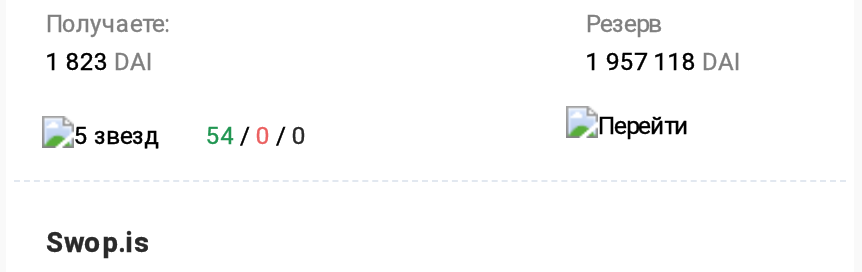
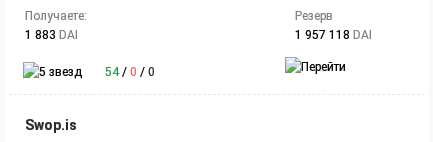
- 1 823 DAI
+ 1 883 DAI
